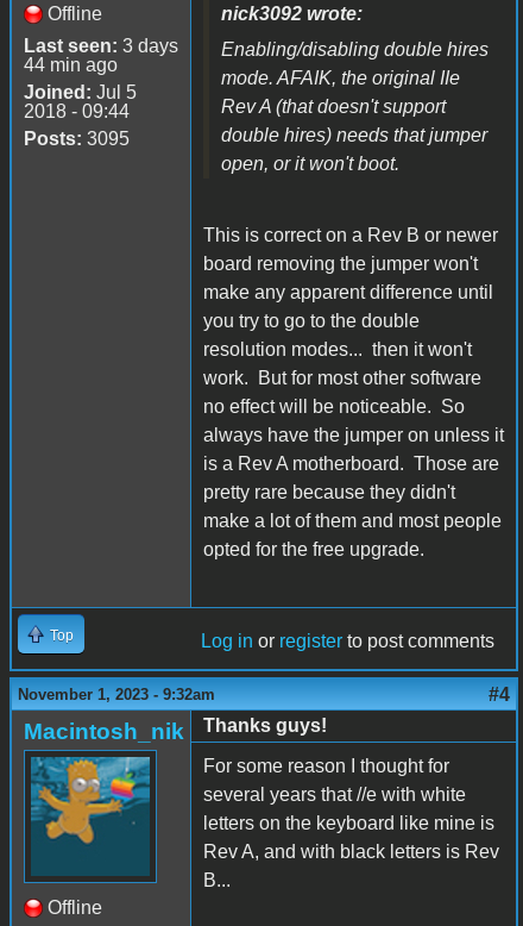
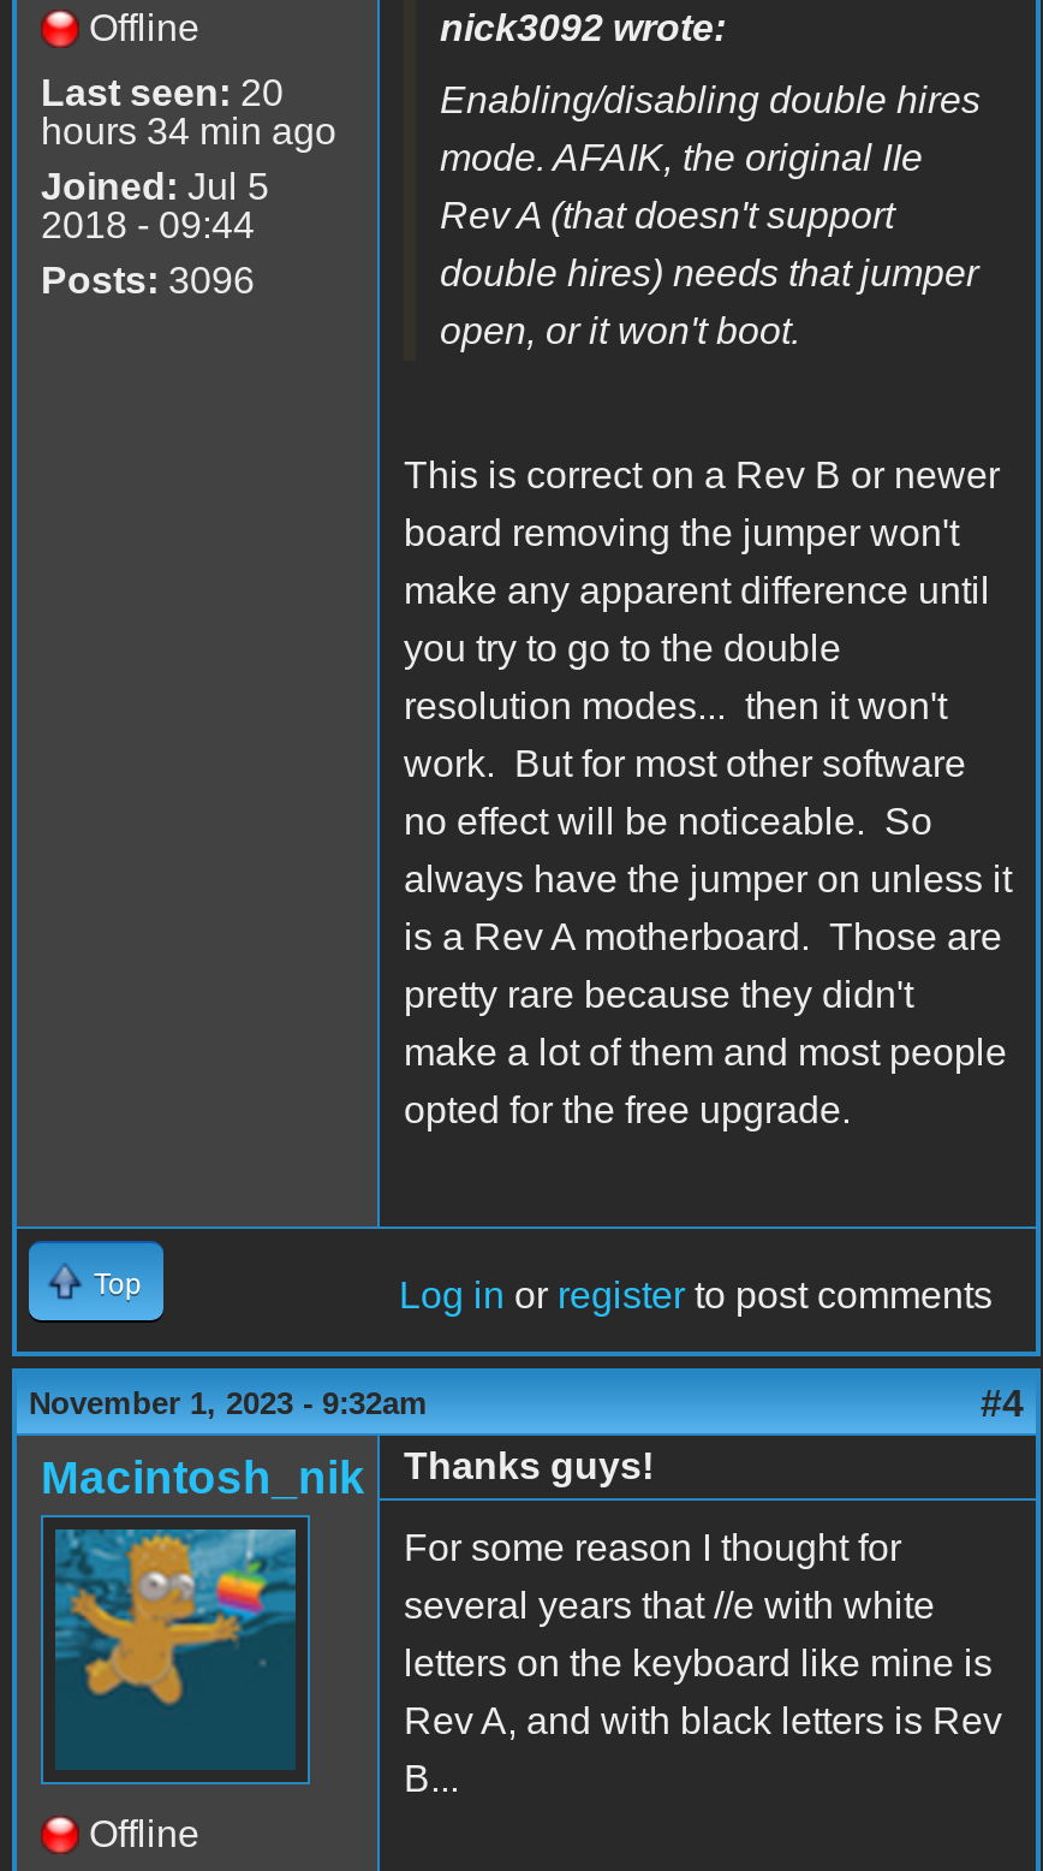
- Last seen: 3 days
- 44 min ago
+ Last seen: 20
+ hours 34 min ago

- Posts: 3095
+ Posts: 3096
